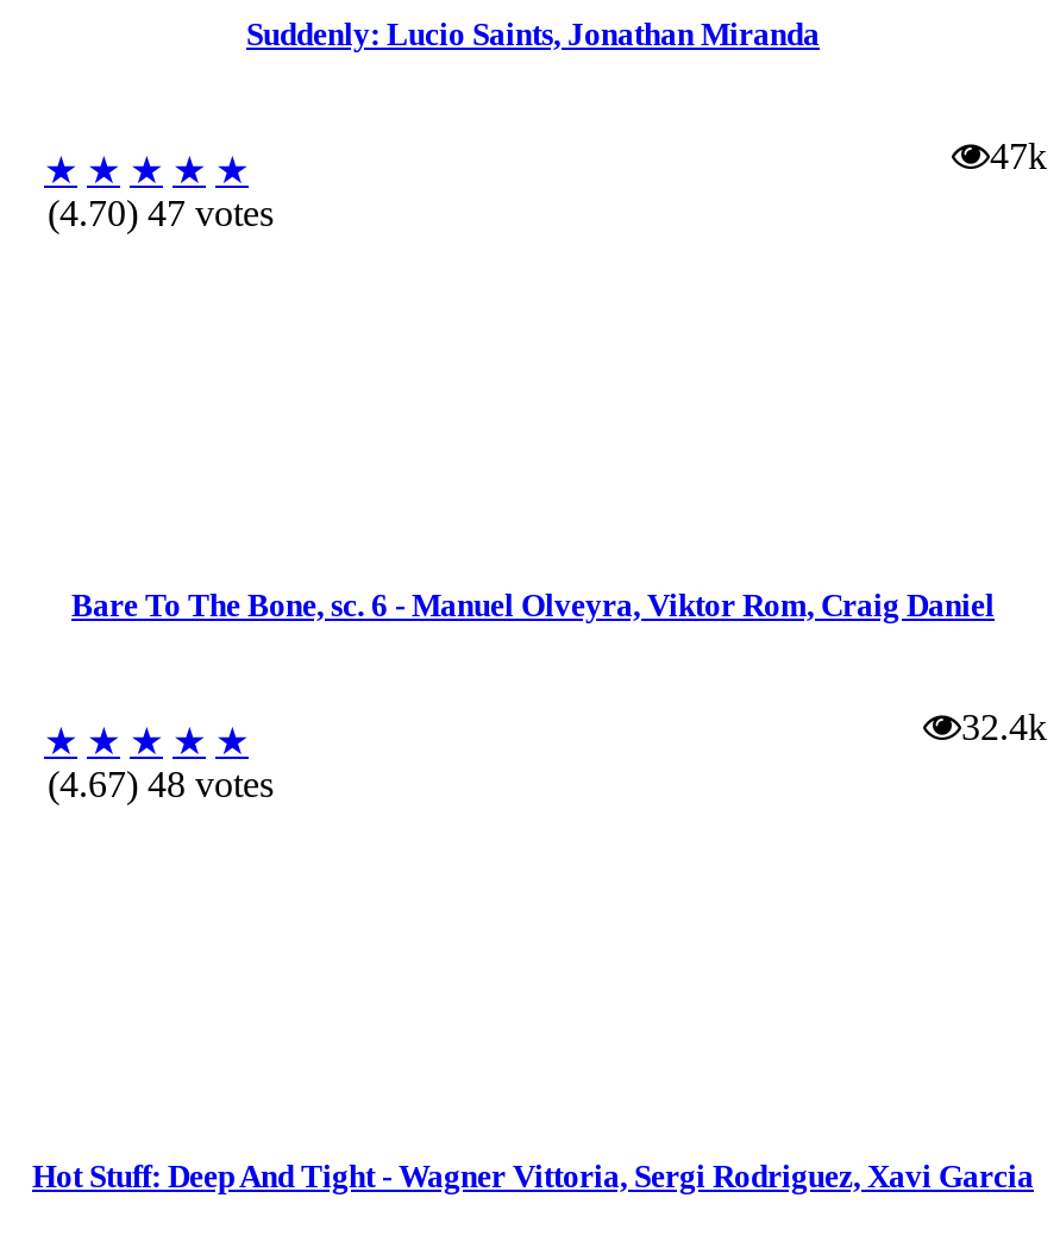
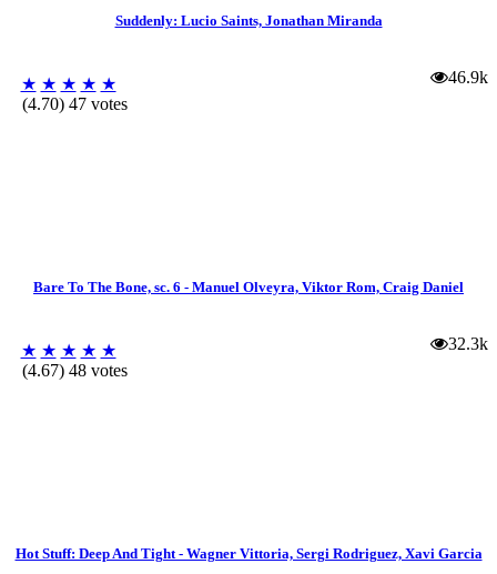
- 47k
+ 46.9k

- 32.4k
+ 32.3k
